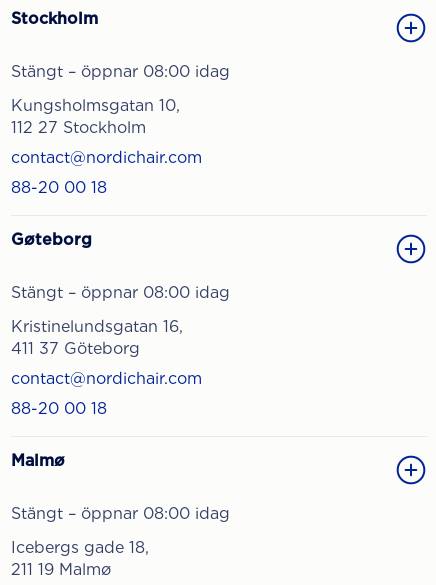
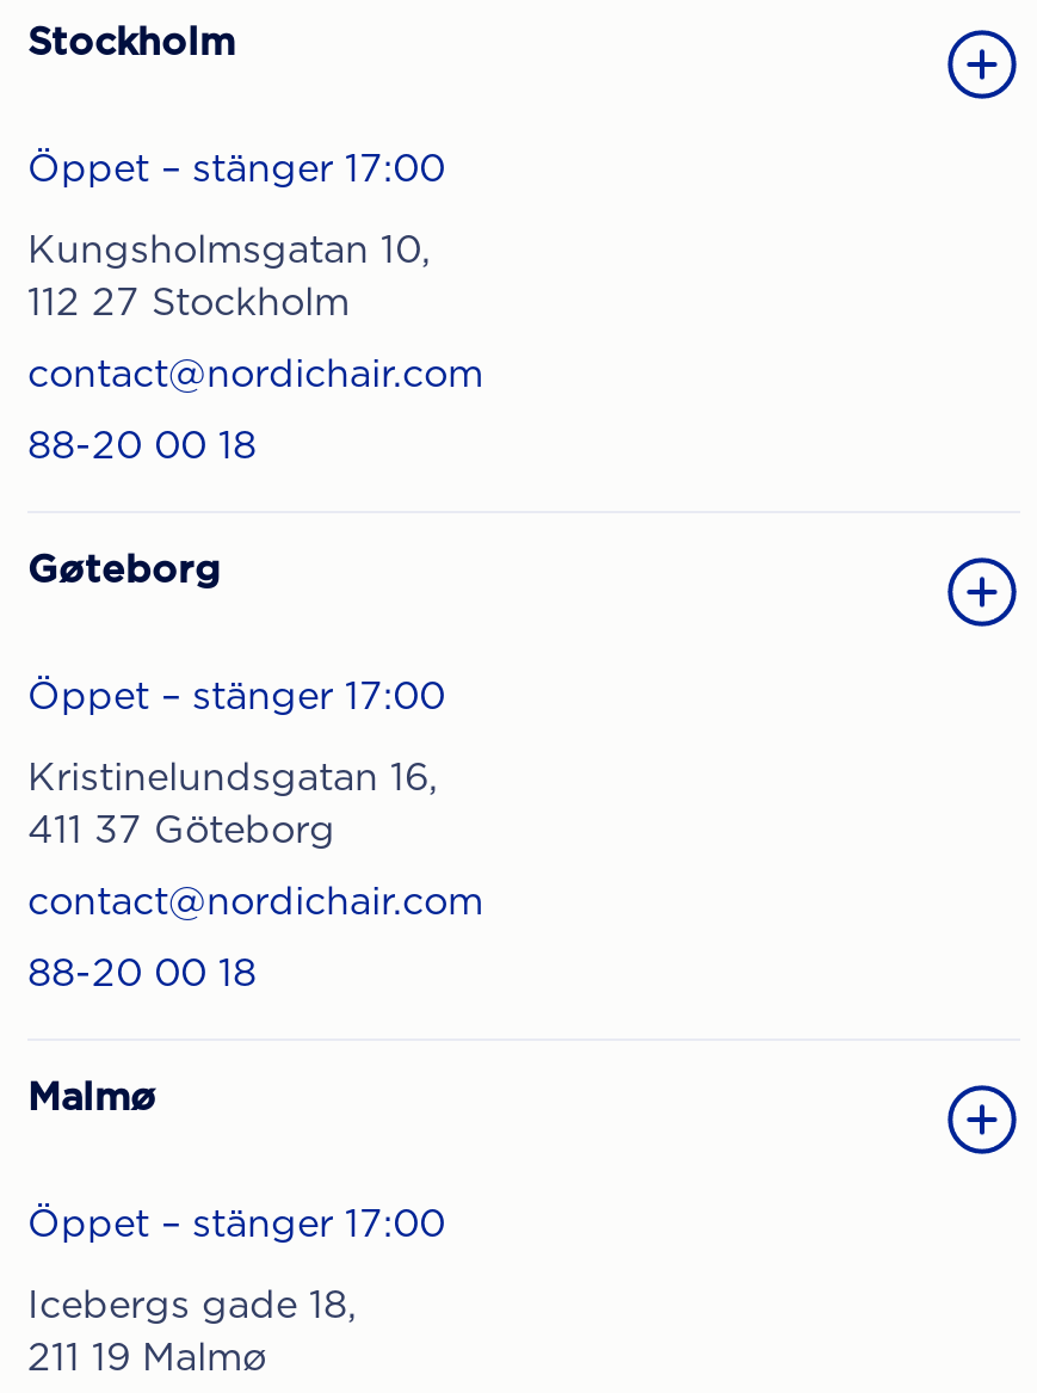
- Stängt – öppnar 08:00 idag
+ Öppet – stänger 17:00

- Stängt – öppnar 08:00 idag
+ Öppet – stänger 17:00

- Stängt – öppnar 08:00 idag
+ Öppet – stänger 17:00
